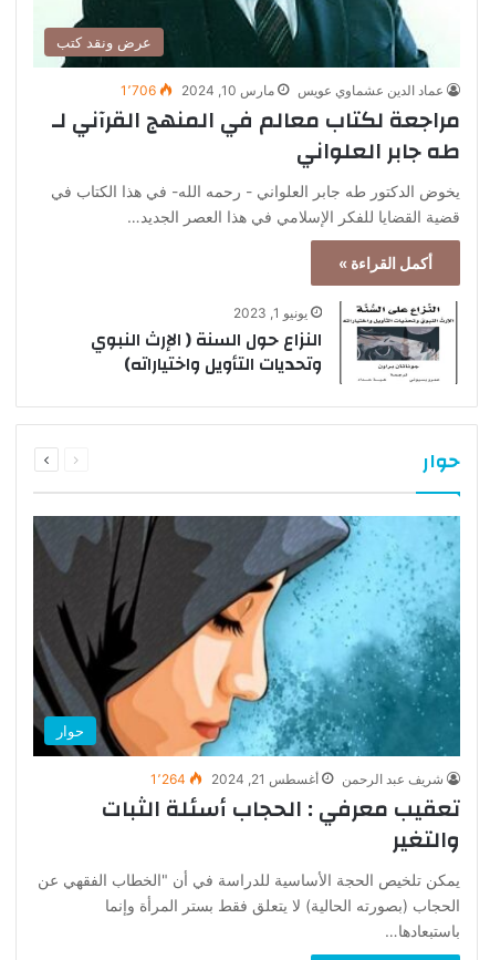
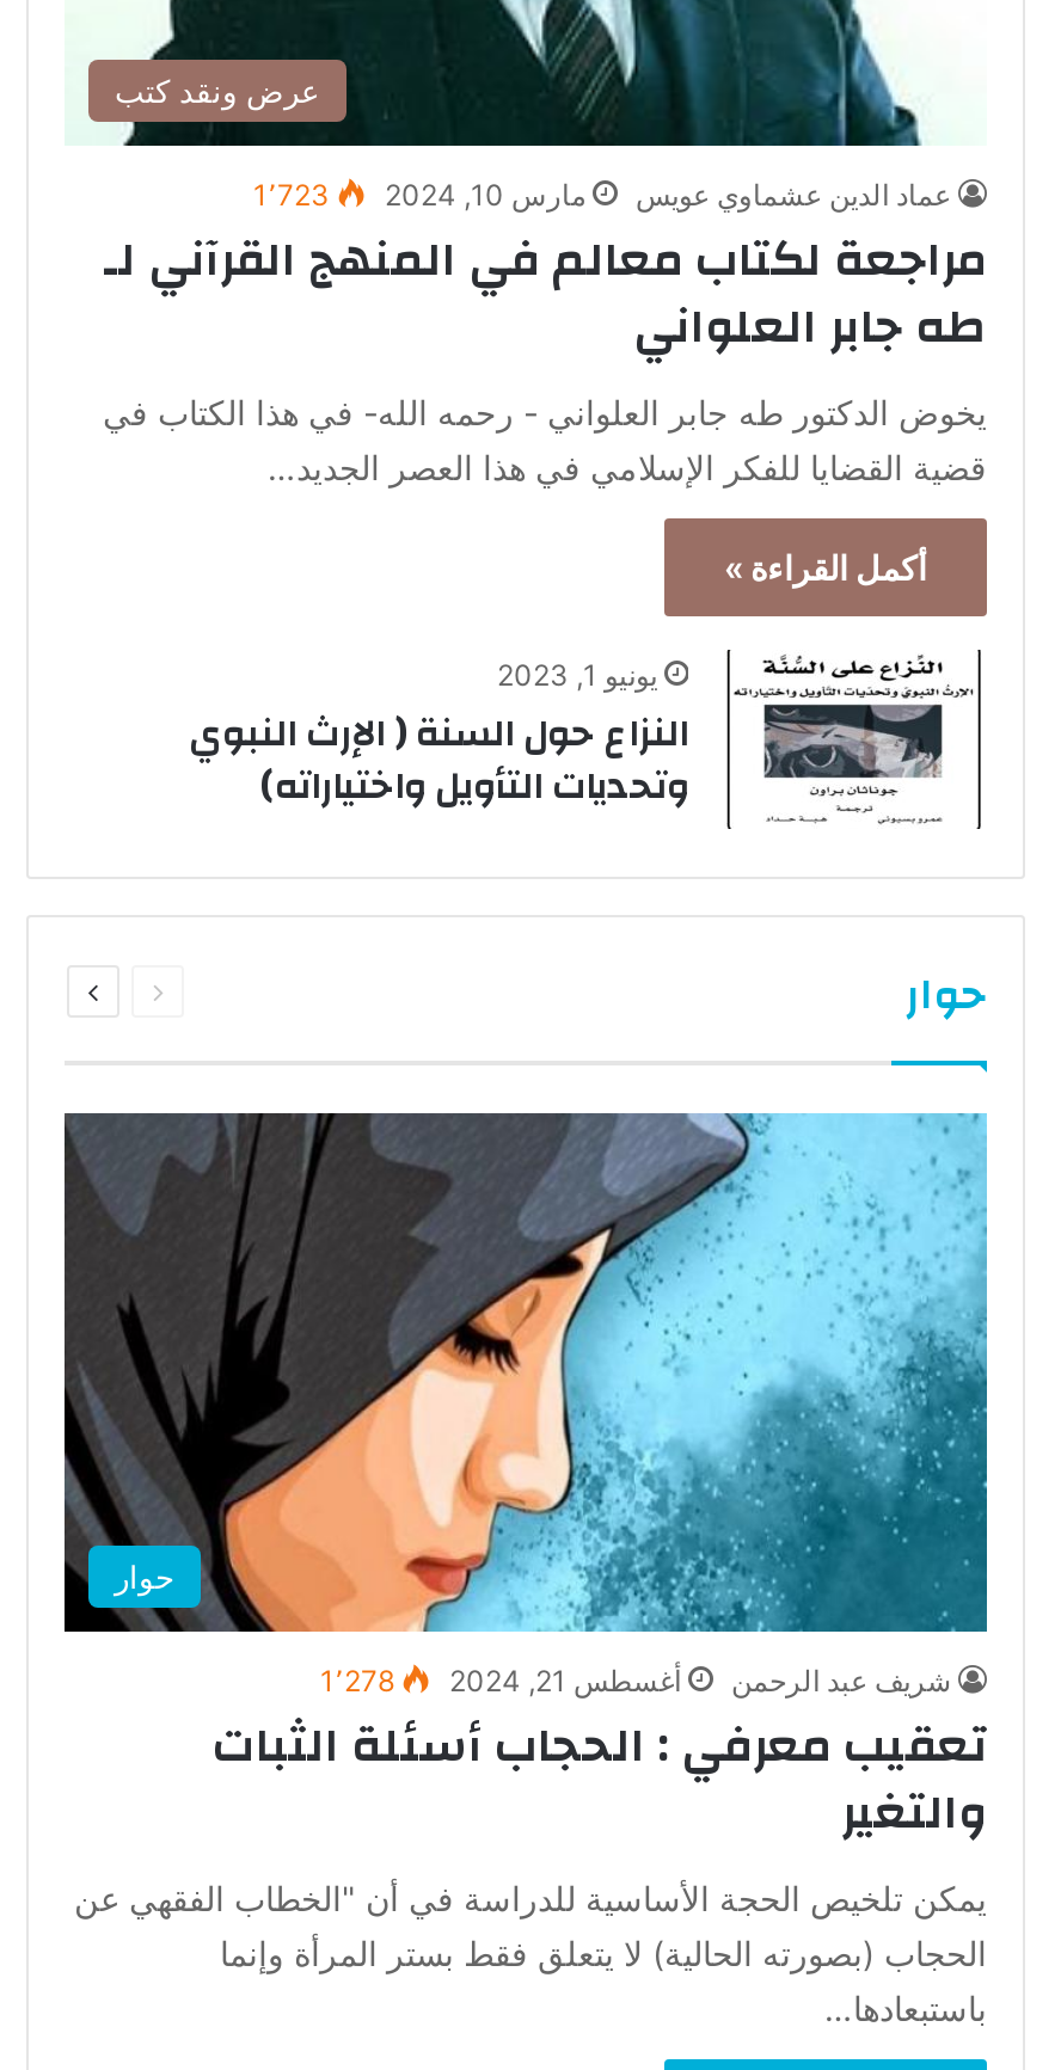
- 1٬706
+ 1٬723

- 1٬264
+ 1٬278
